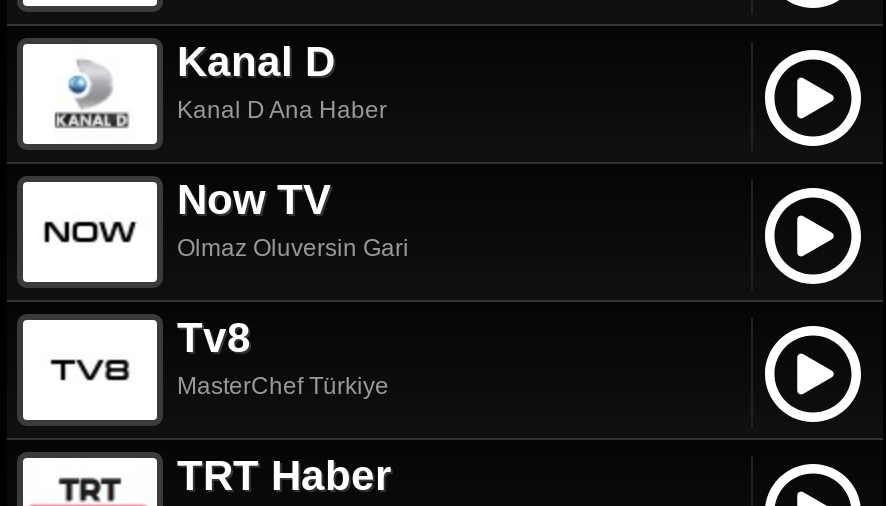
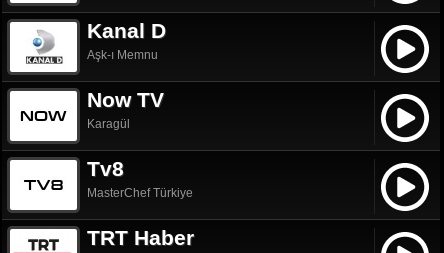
- Kanal D Ana Haber
+ Aşk-ı Memnu

- Olmaz Oluversin Gari
+ Karagül
